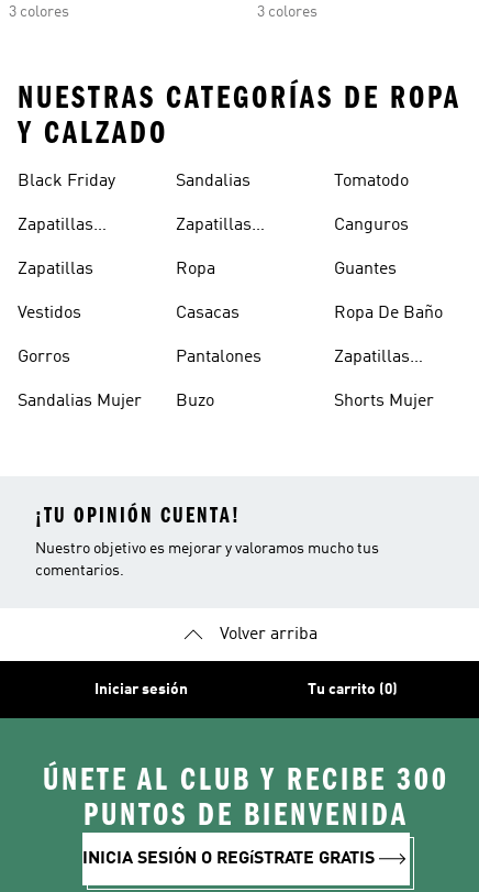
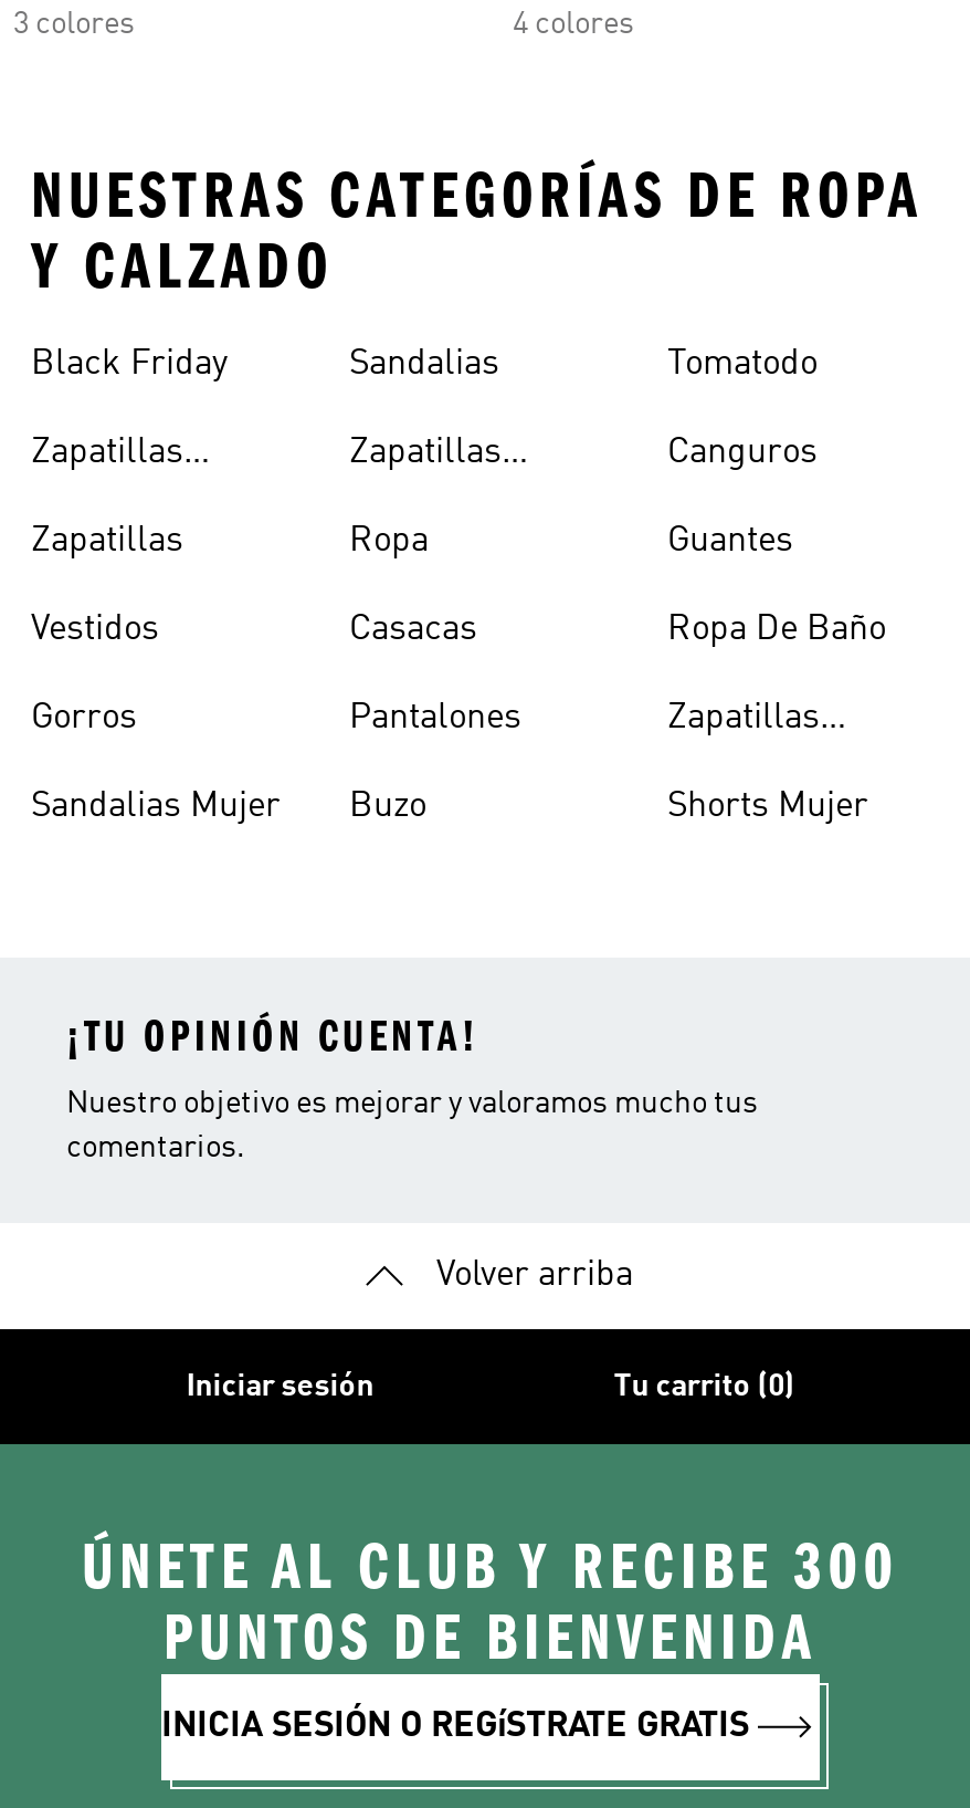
- 3 colores
+ 4 colores
